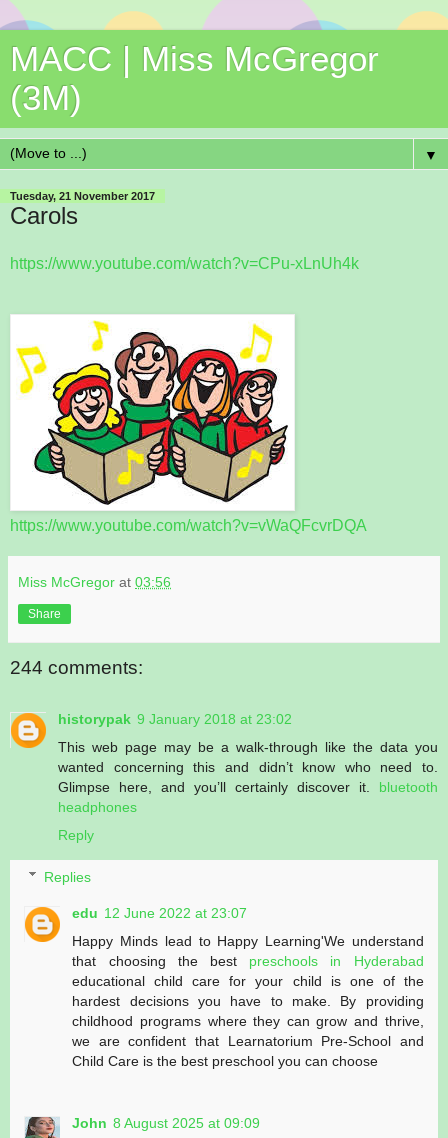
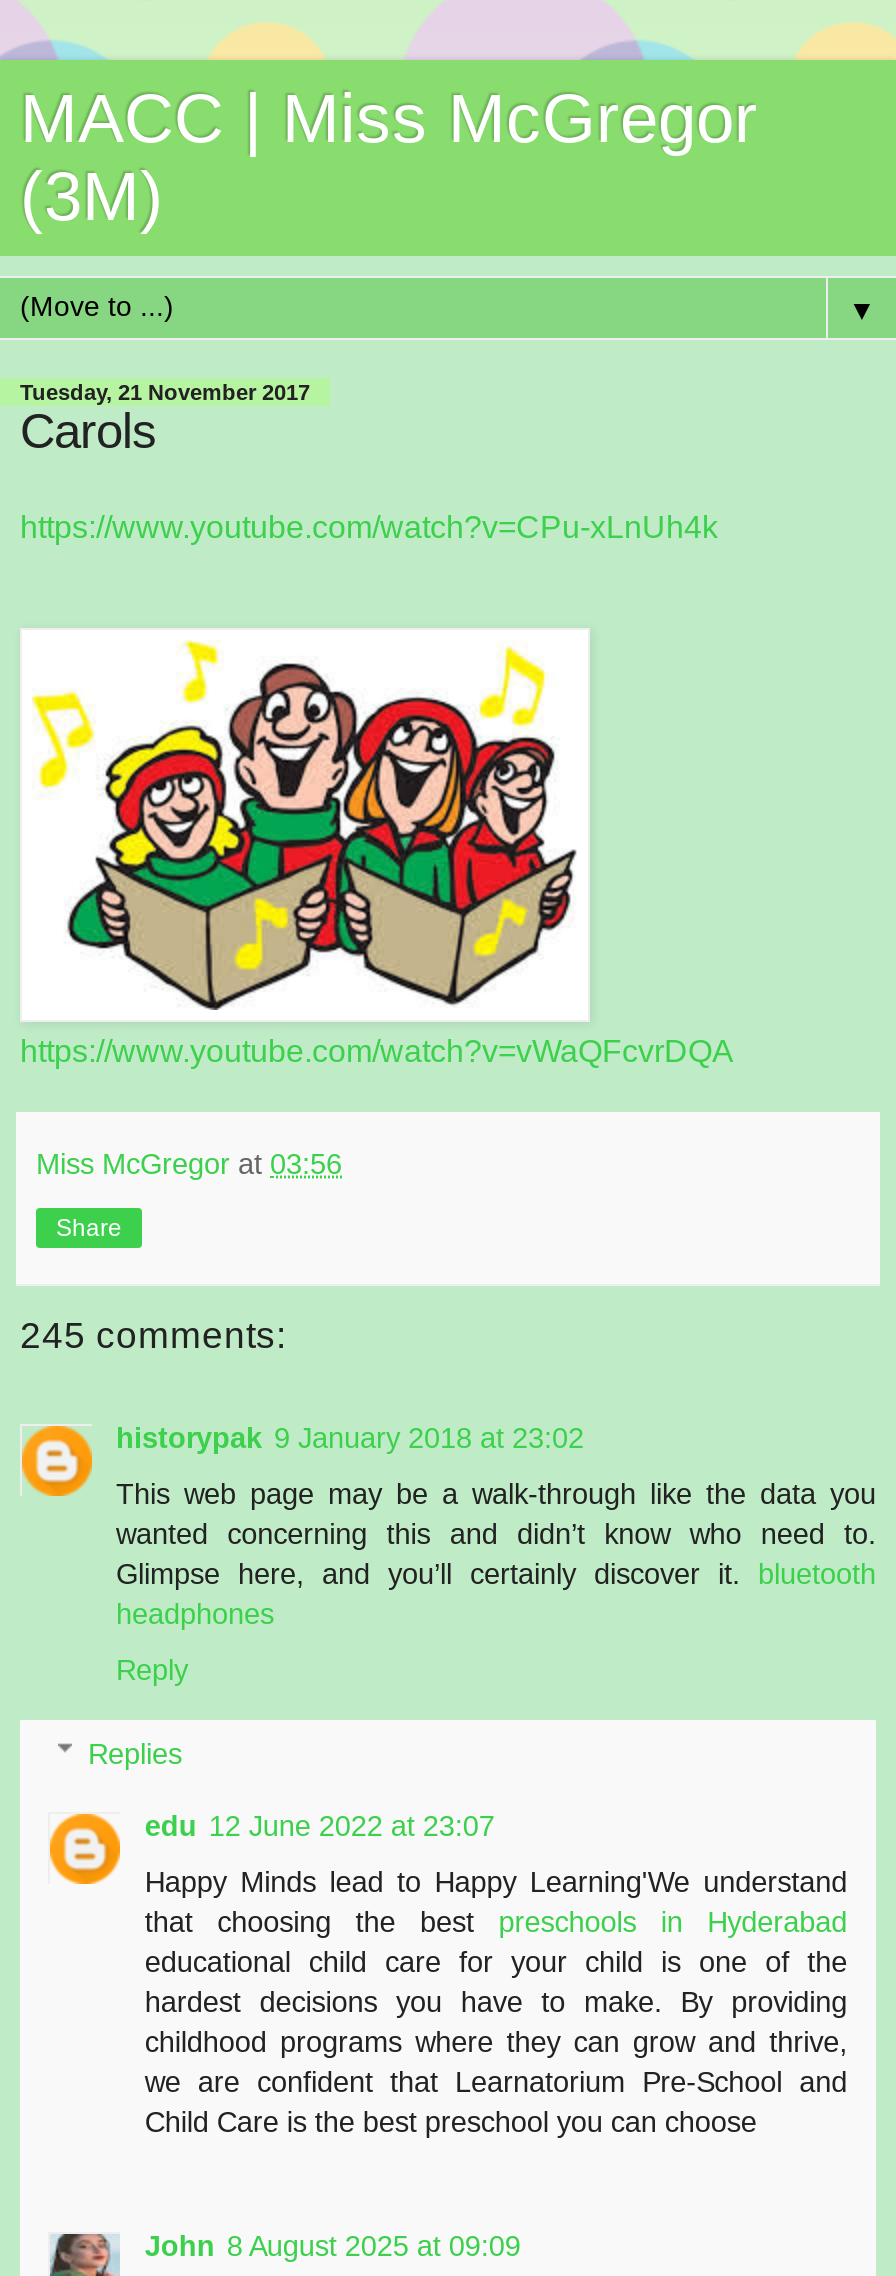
- 244 comments:
+ 245 comments:
